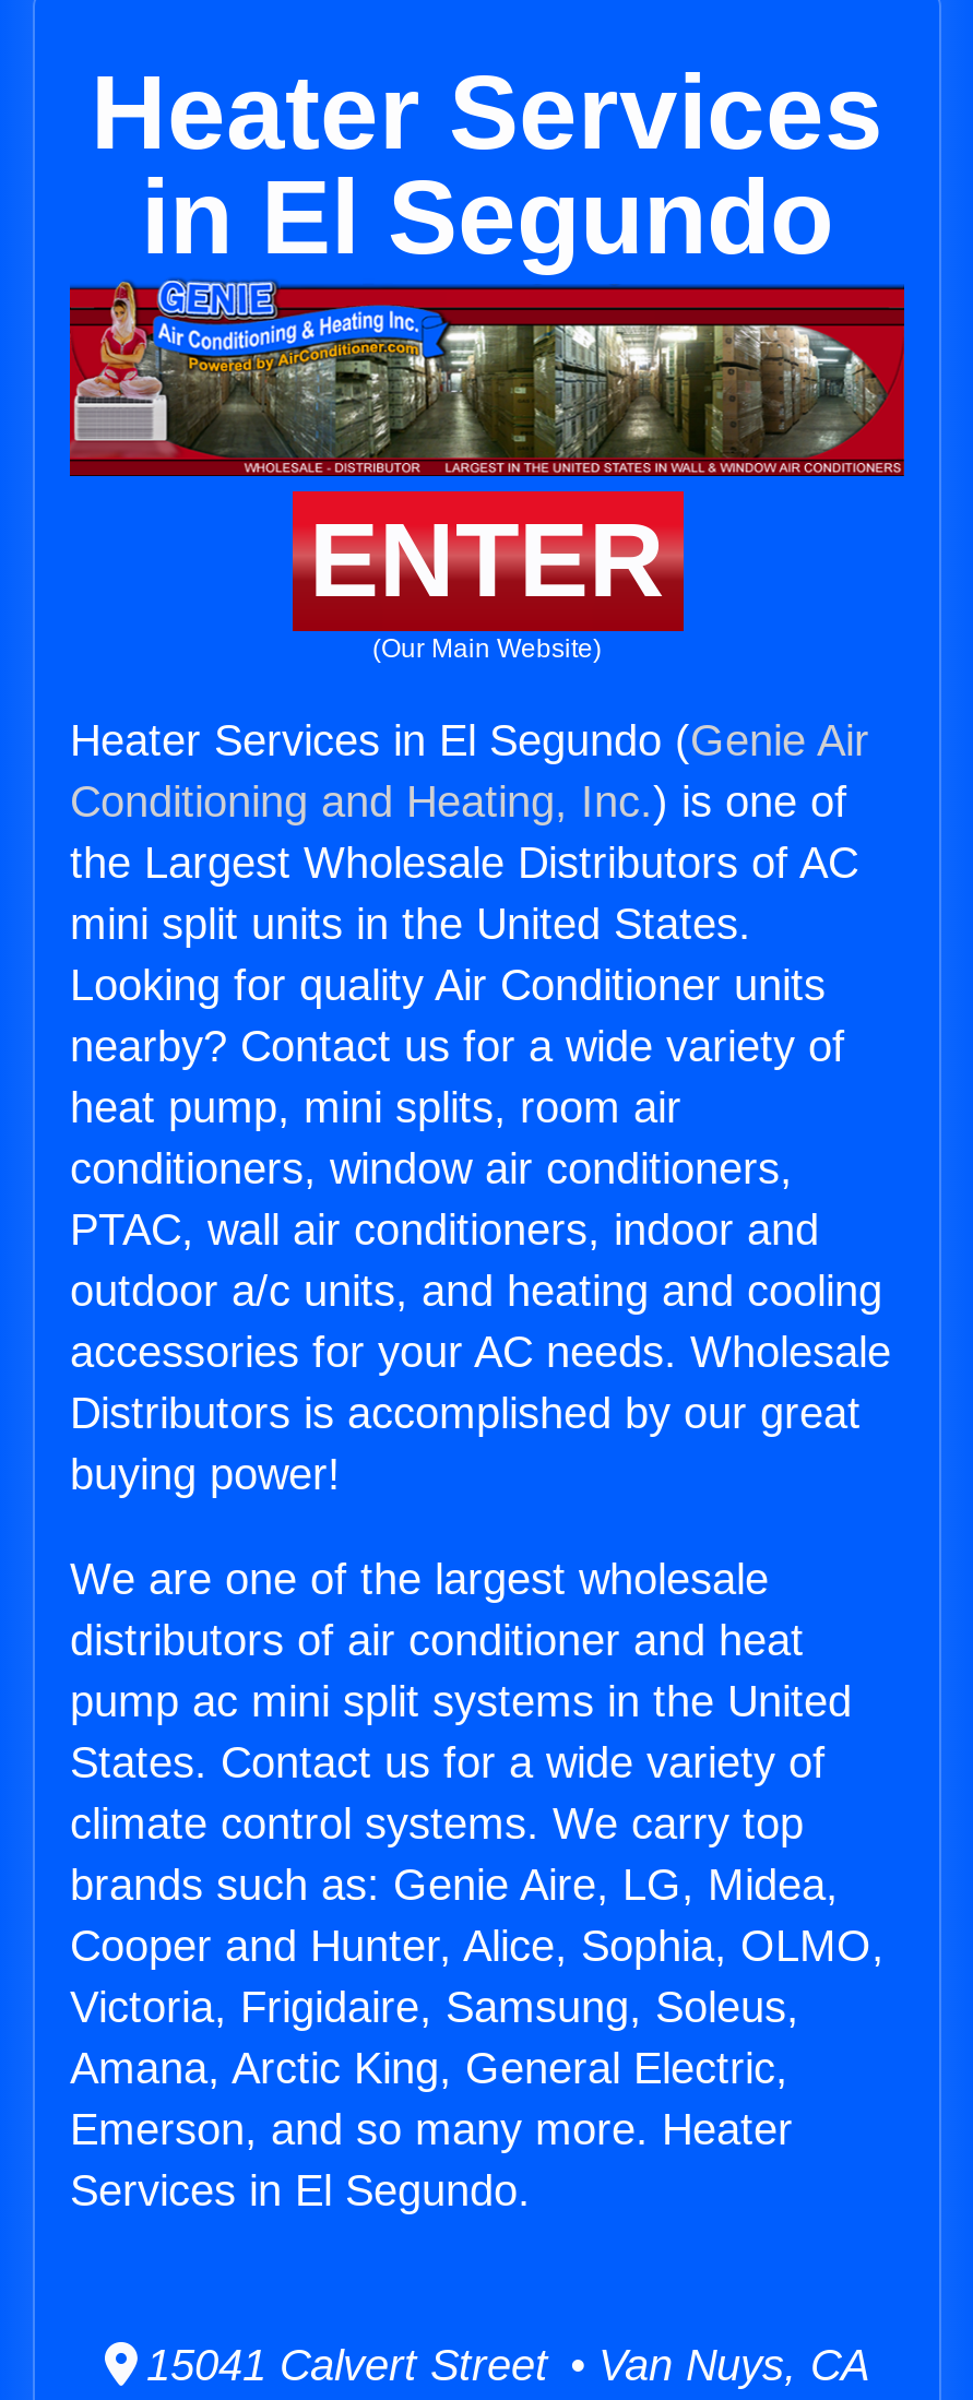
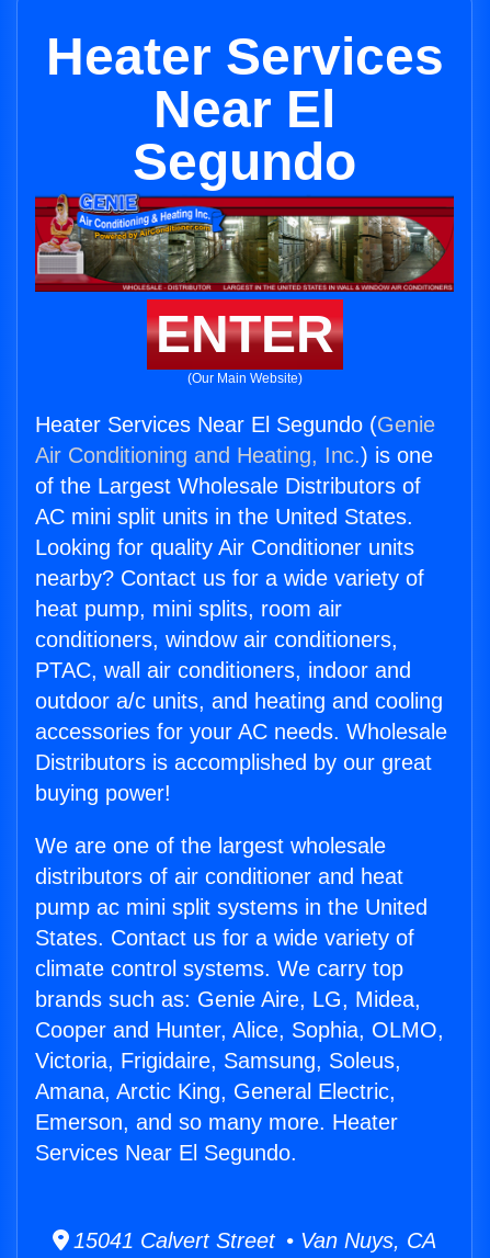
- in El Segundo
+ Near El
+ Segundo

- Heater Services in El Segundo (Genie Air
- Conditioning and Heating, Inc.) is one of
- the Largest Wholesale Distributors of AC
- mini split units in the United States.
+ Heater Services Near El Segundo (Genie
+ Air Conditioning and Heating, Inc.) is one
+ of the Largest Wholesale Distributors of
+ AC mini split units in the United States.

- Services in El Segundo.
+ Services Near El Segundo.
